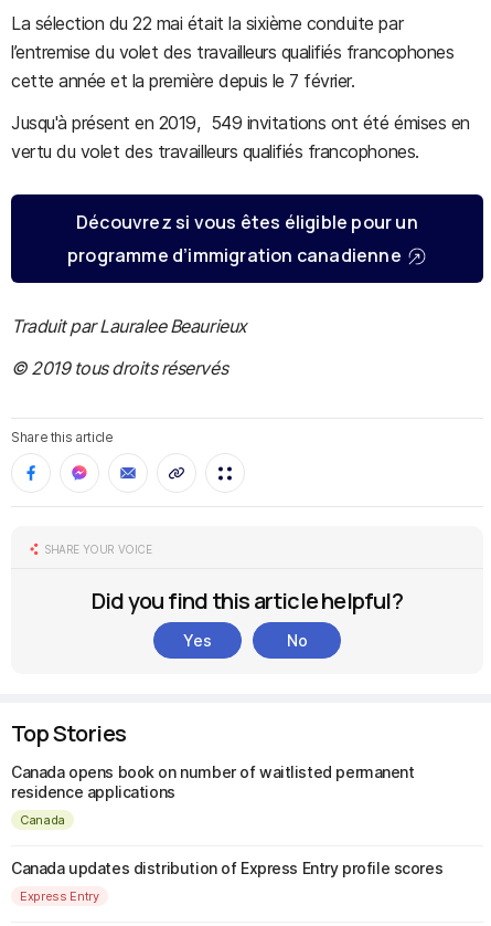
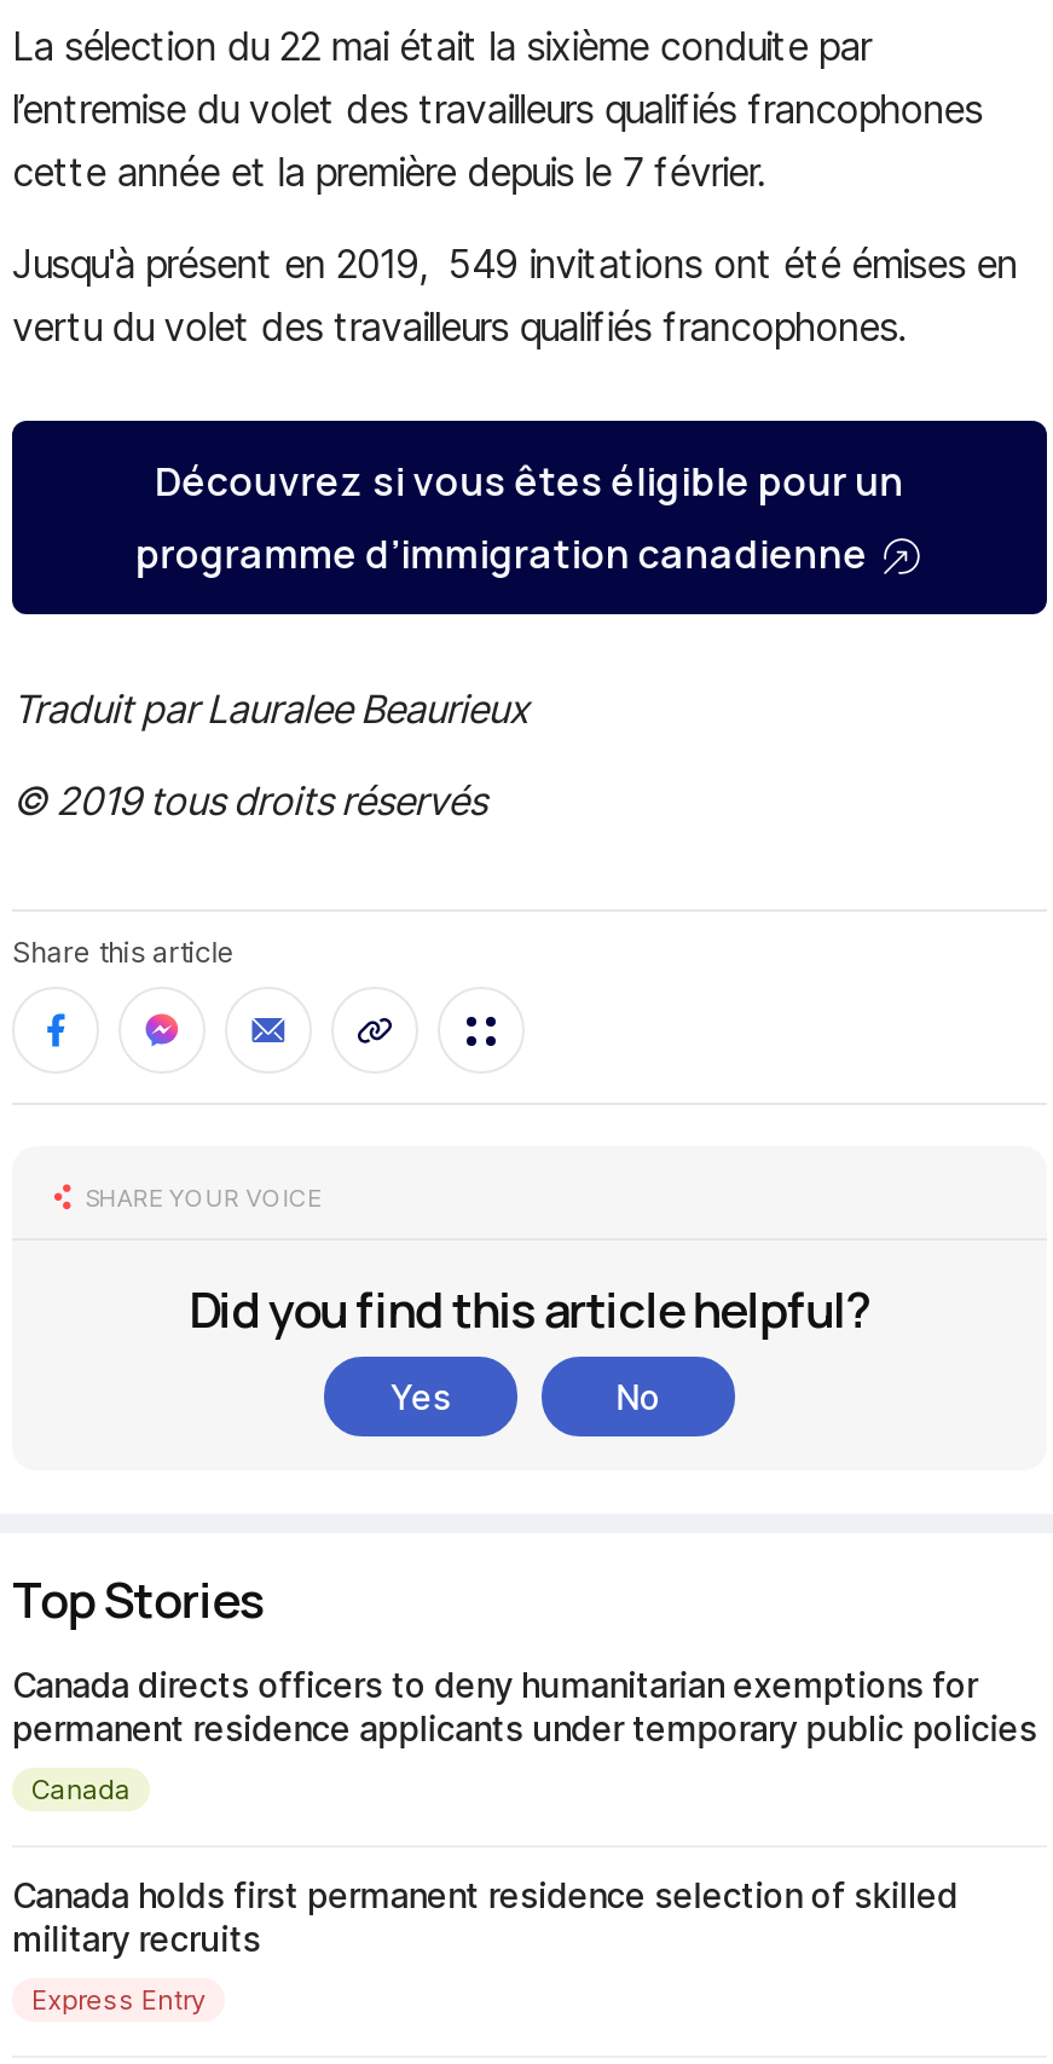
- Canada opens book on number of waitlisted permanent
- residence applications
+ Canada directs officers to deny humanitarian exemptions for
+ permanent residence applicants under temporary public policies

- Canada updates distribution of Express Entry profile scores
+ Canada holds first permanent residence selection of skilled
+ military recruits
